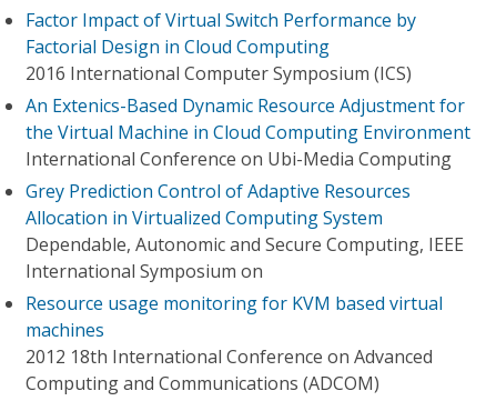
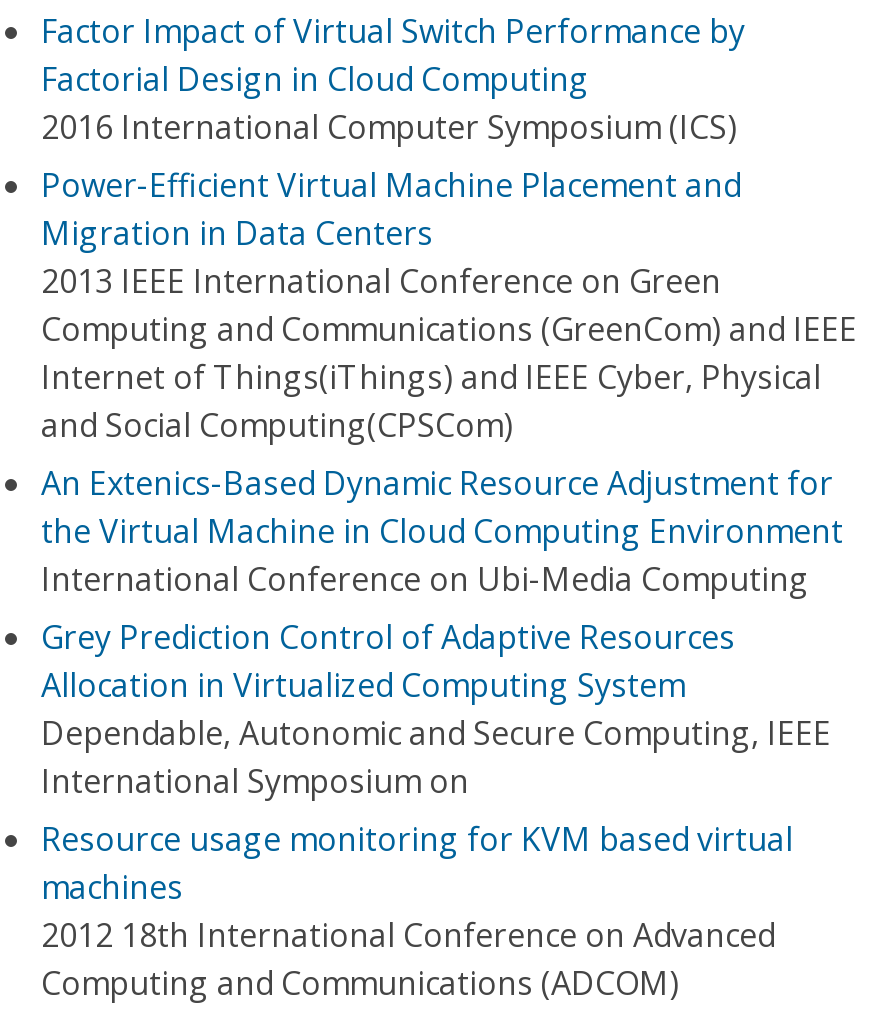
+ Power-Efficient Virtual Machine Placement and
+ Migration in Data Centers
+ 2013 IEEE International Conference on Green
+ Computing and Communications (GreenCom) and IEEE
+ Internet of Things(iThings) and IEEE Cyber, Physical
+ and Social Computing(CPSCom)
